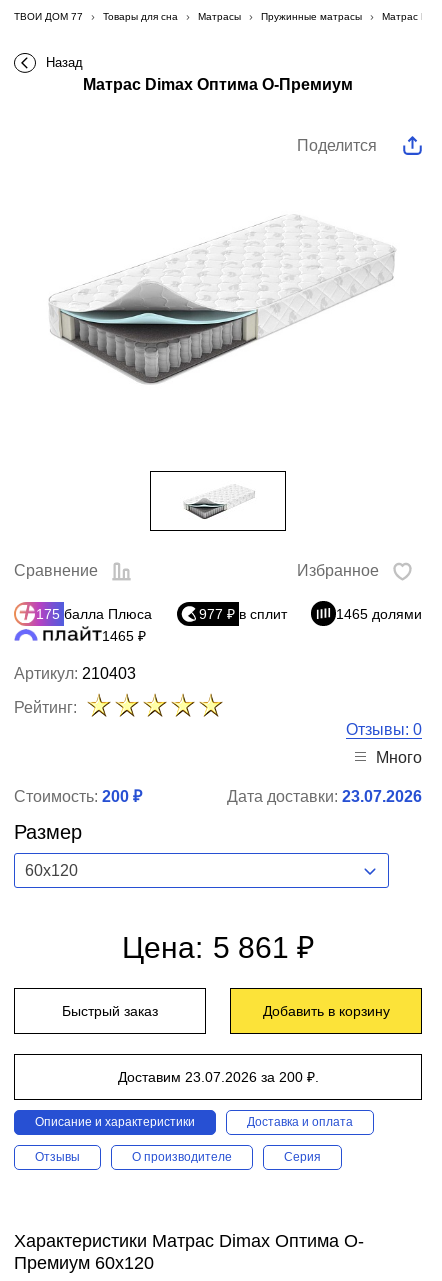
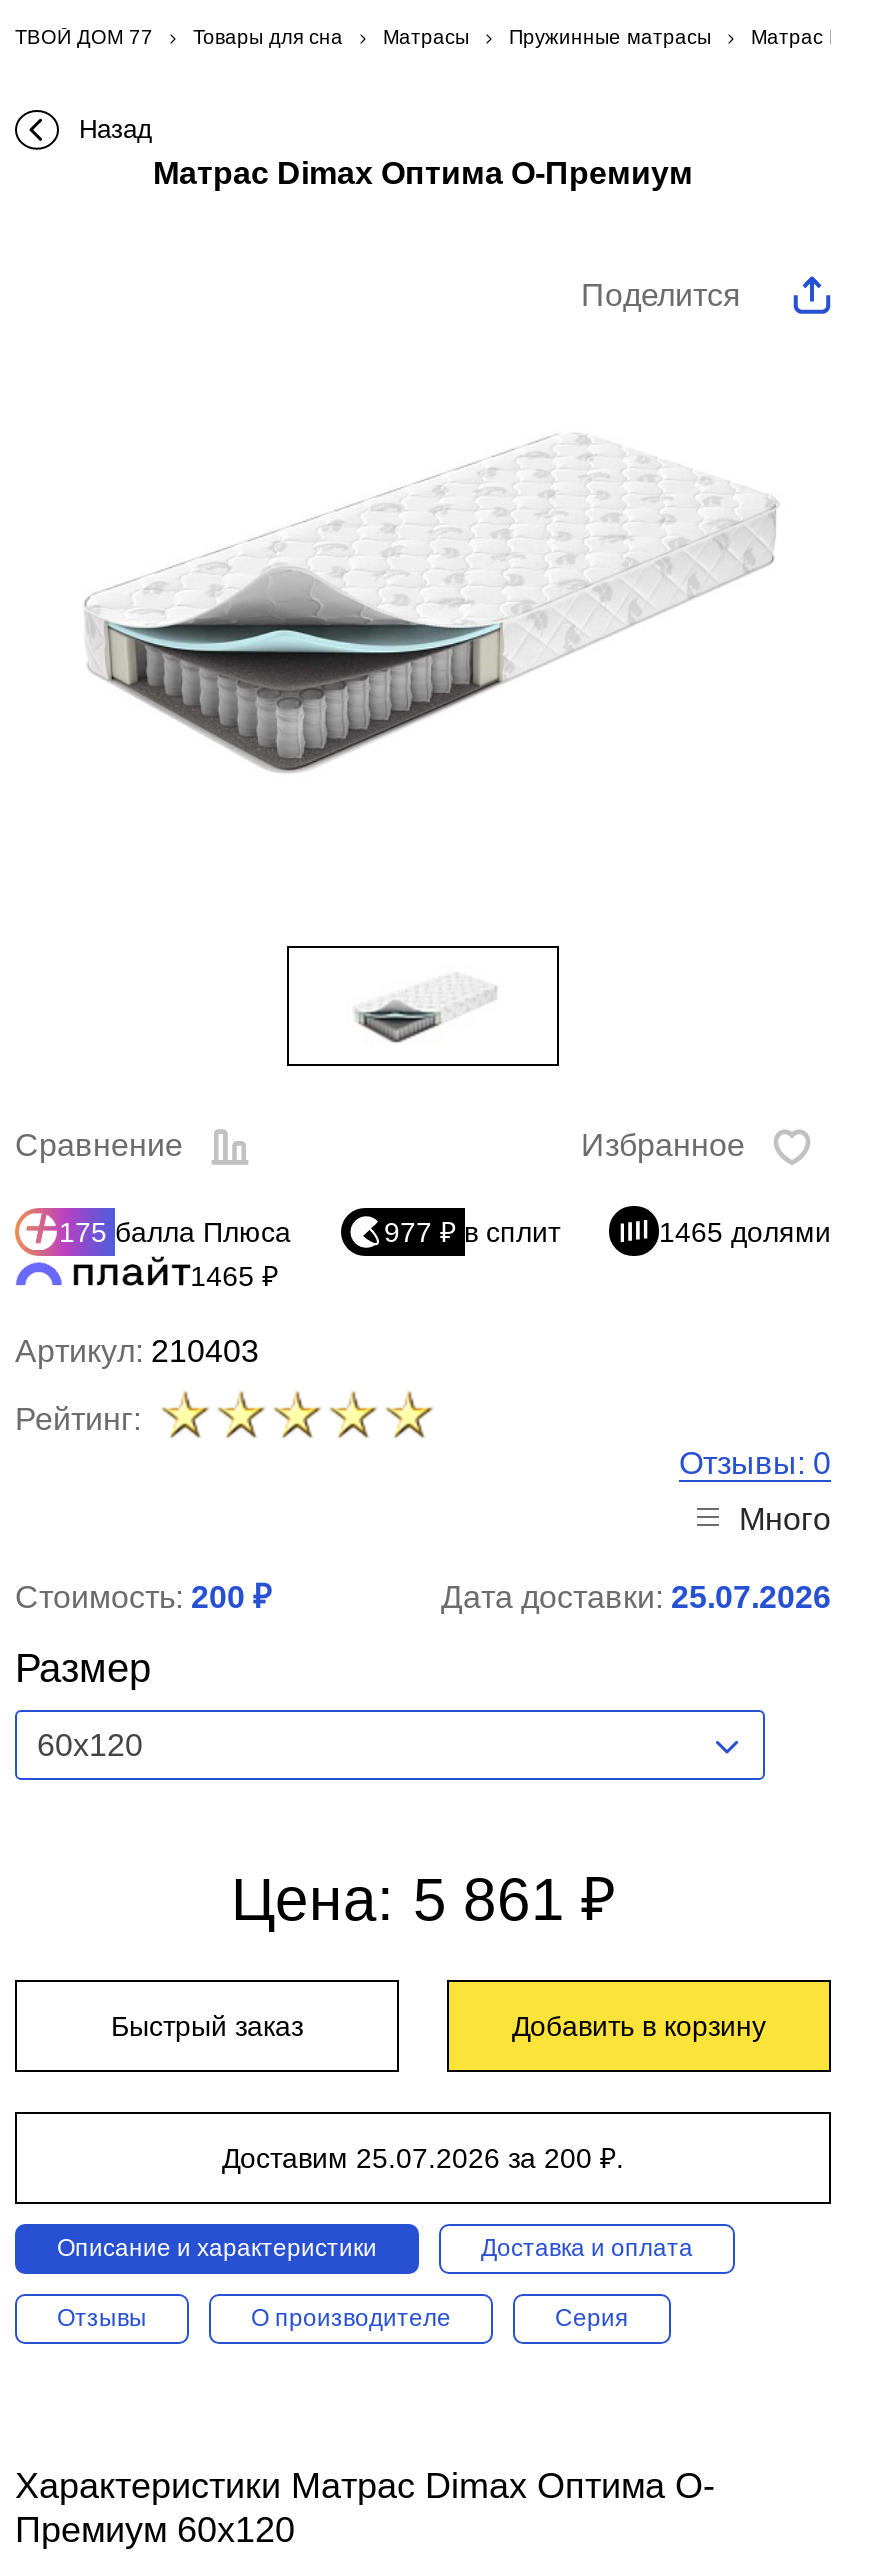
- Дата доставки: 23.07.2026
+ Дата доставки: 25.07.2026

- Доставим 23.07.2026 за 200 ₽.
+ Доставим 25.07.2026 за 200 ₽.
